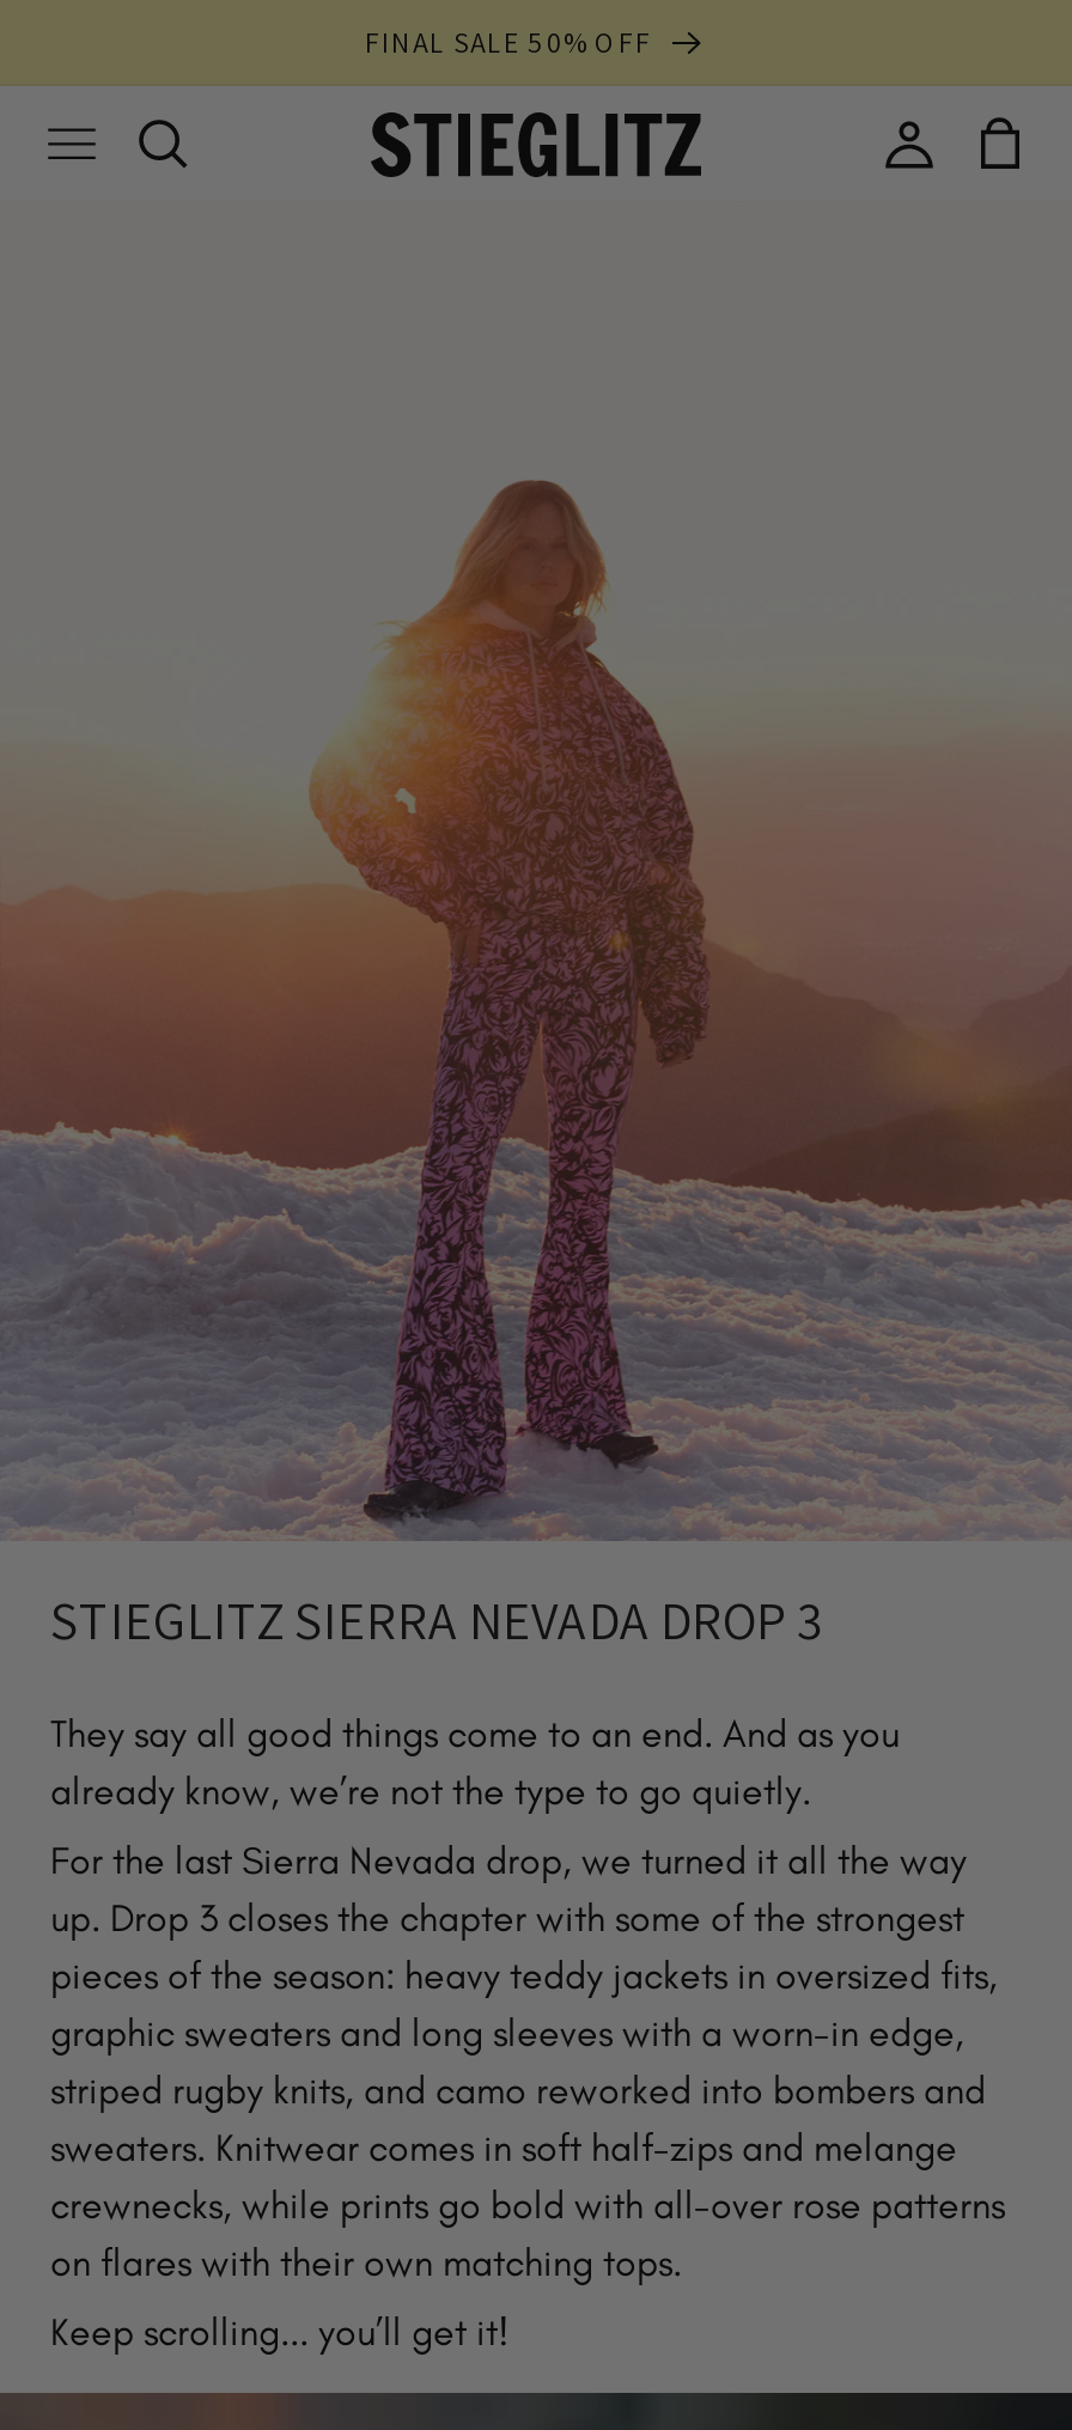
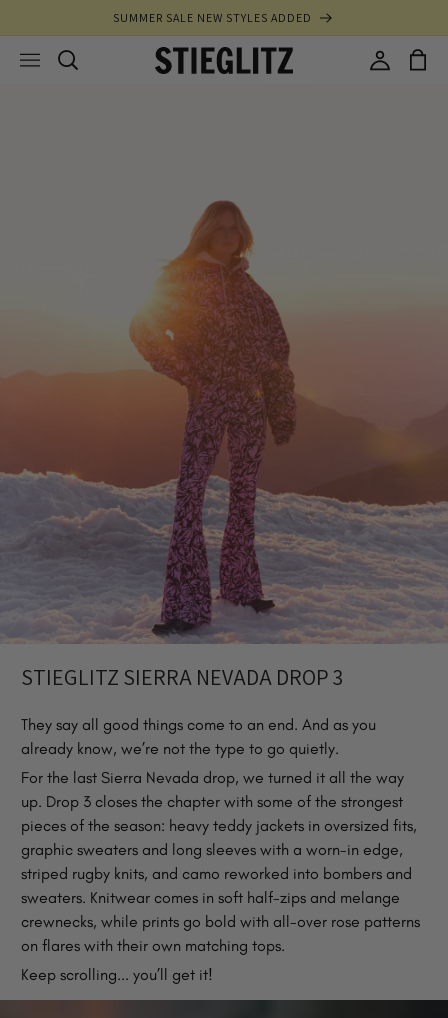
- FINAL SALE 50% OFF
+ SUMMER SALE NEW STYLES ADDED
